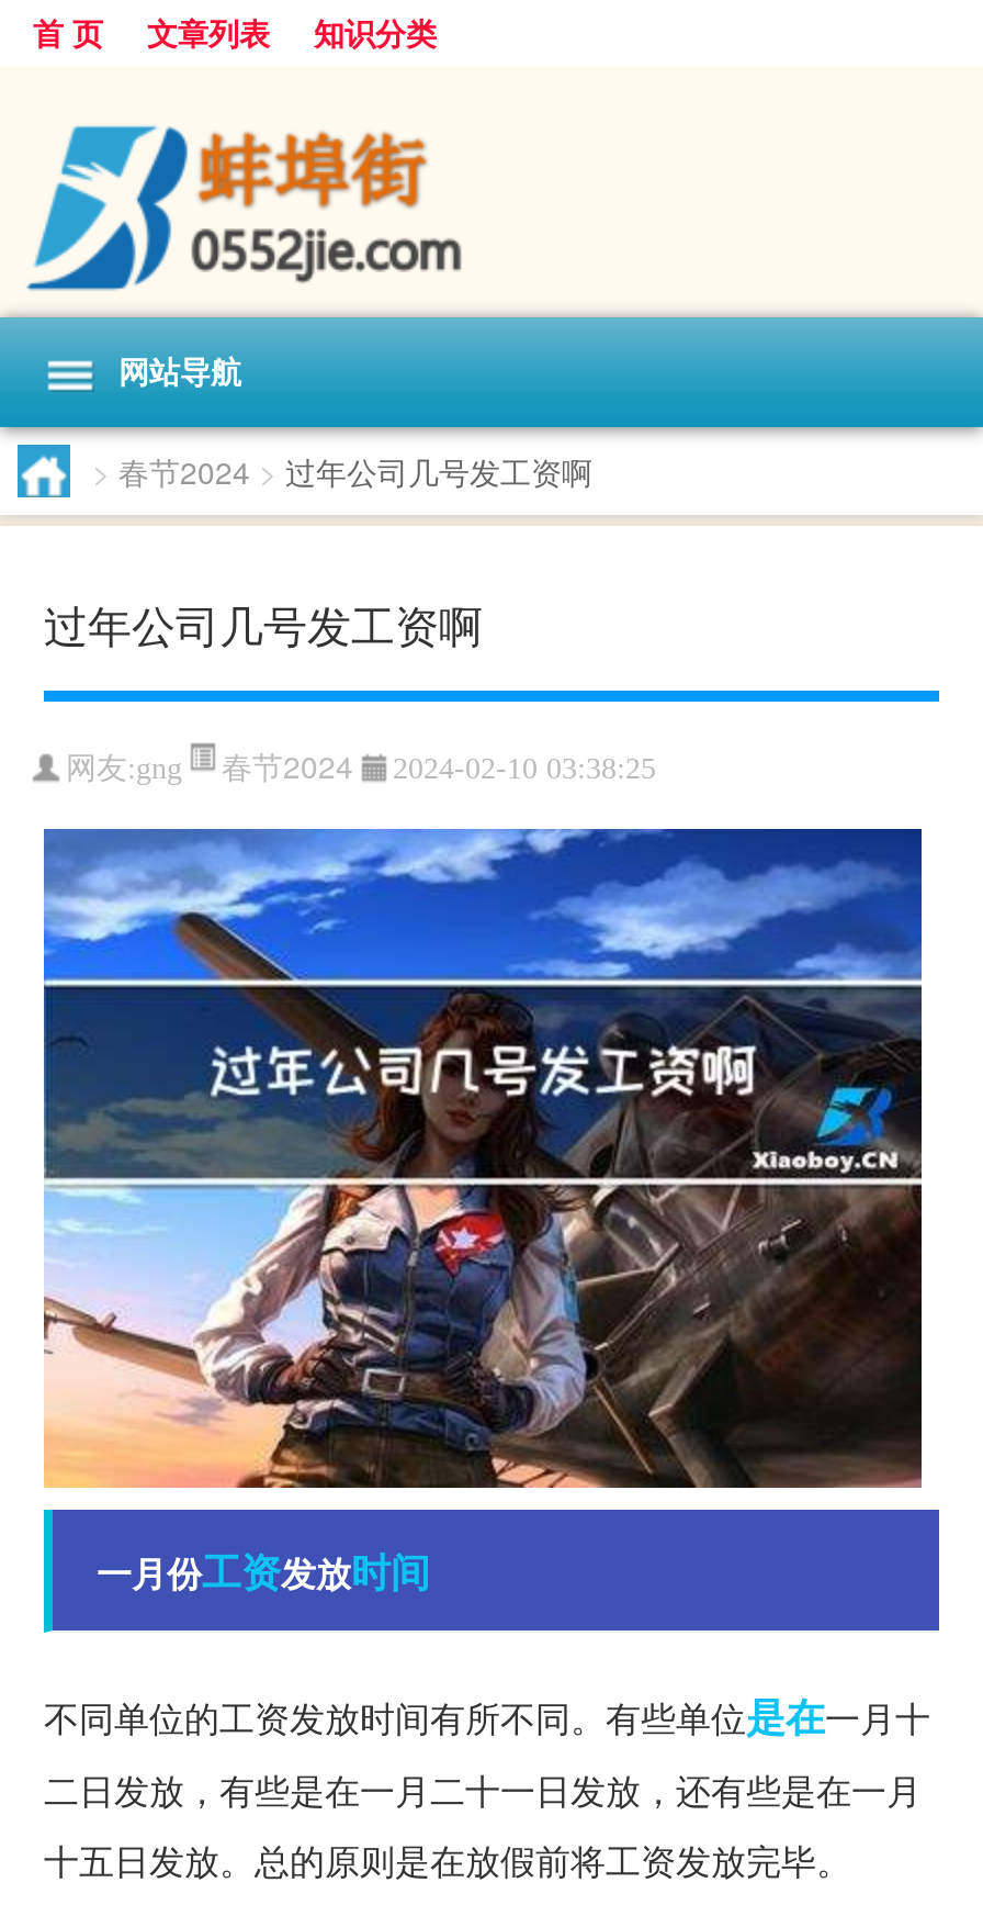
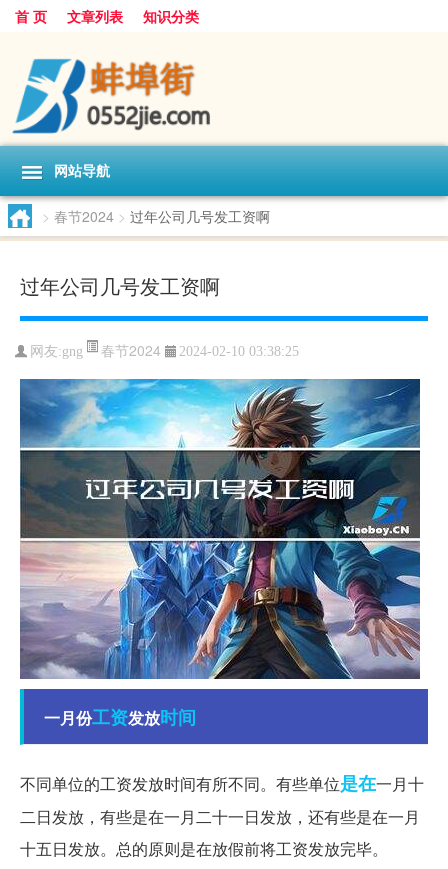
- [image]
+ [image]
